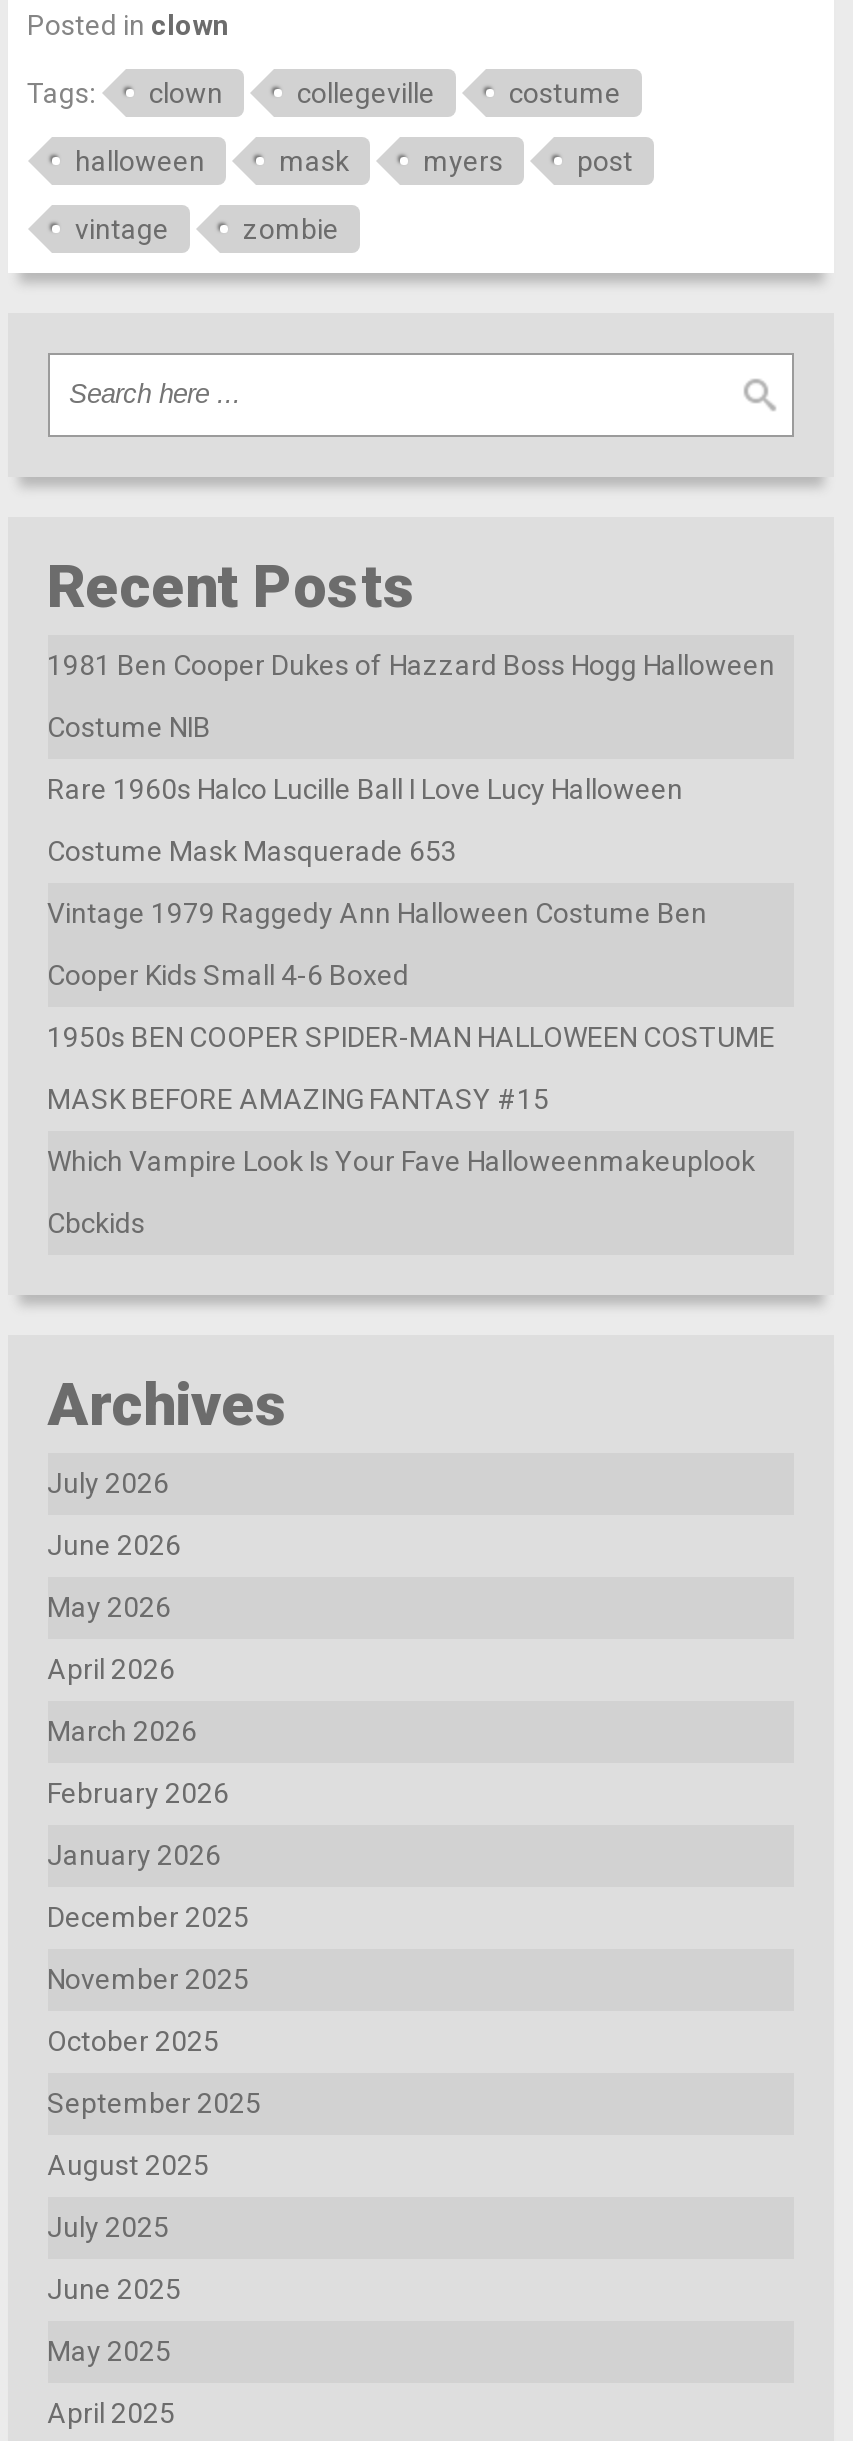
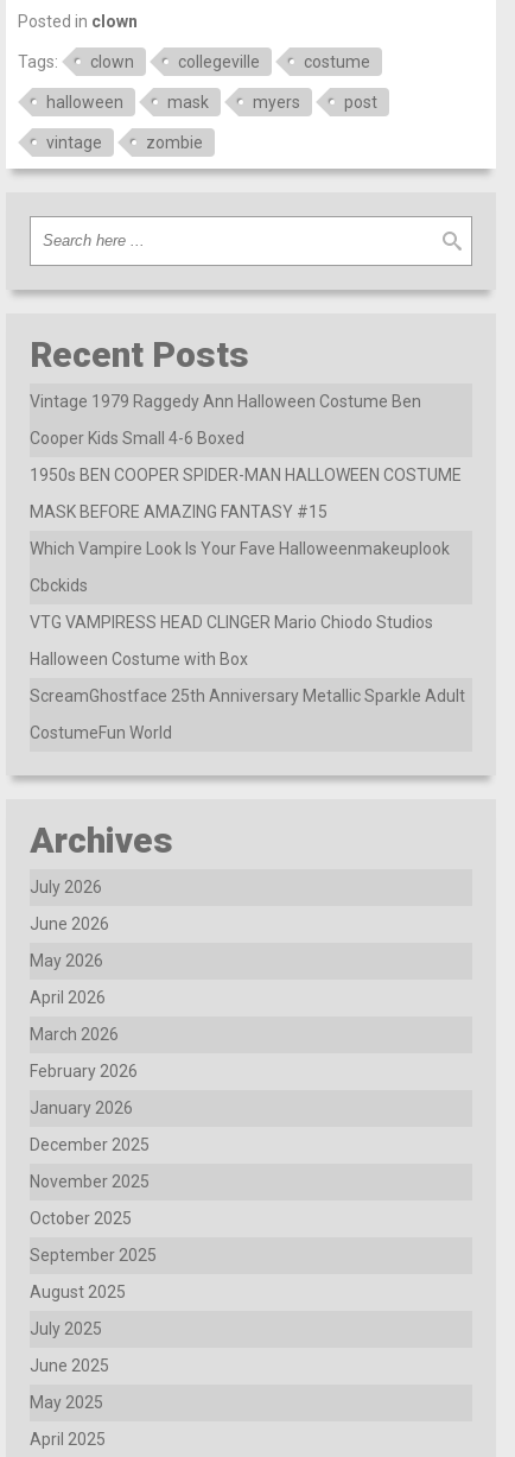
- 1981 Ben Cooper Dukes of Hazzard Boss Hogg Halloween
- Costume NIB
- Rare 1960s Halco Lucille Ball I Love Lucy Halloween
- Costume Mask Masquerade 653

moved up: Vintage 1979 Raggedy Ann Halloween Costume Ben | Cooper Kids Small 4-6 Boxed | 1950s BEN COOPER SPIDER-MAN HALLOWEEN COSTUME | MASK BEFORE AMAZING FANTASY #15 | Which Vampire Look Is Your Fave Halloweenmakeuplook | Cbckids

+ VTG VAMPIRESS HEAD CLINGER Mario Chiodo Studios
+ Halloween Costume with Box
+ ScreamGhostface 25th Anniversary Metallic Sparkle Adult
+ CostumeFun World
